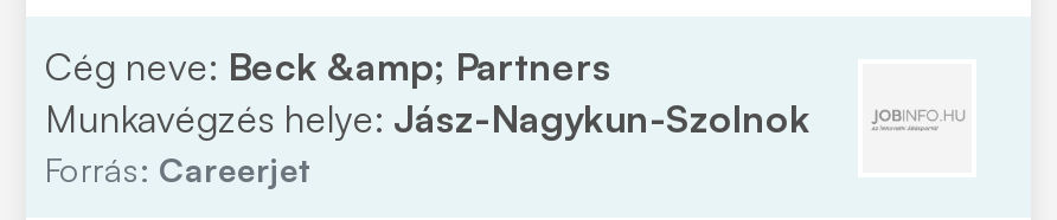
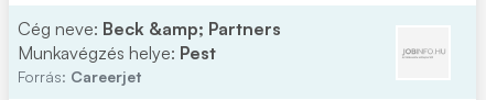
- Munkavégzés helye: Jász-Nagykun-Szolnok
+ Munkavégzés helye: Pest
